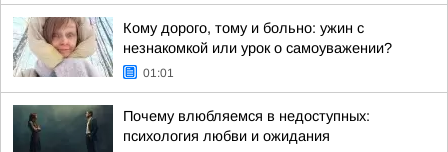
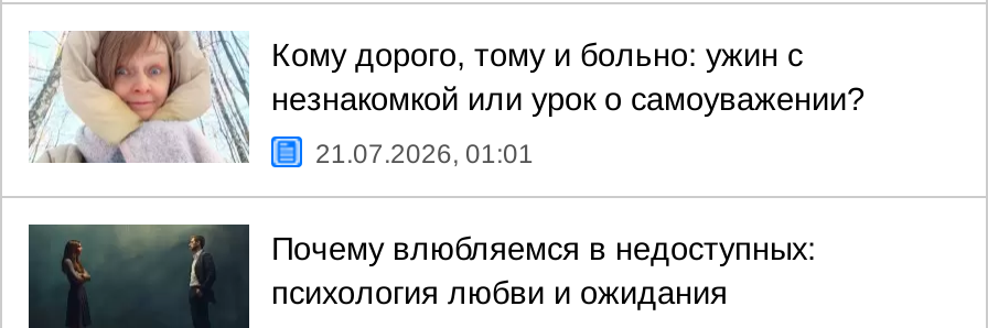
- 01:01
+ 21.07.2026, 01:01
